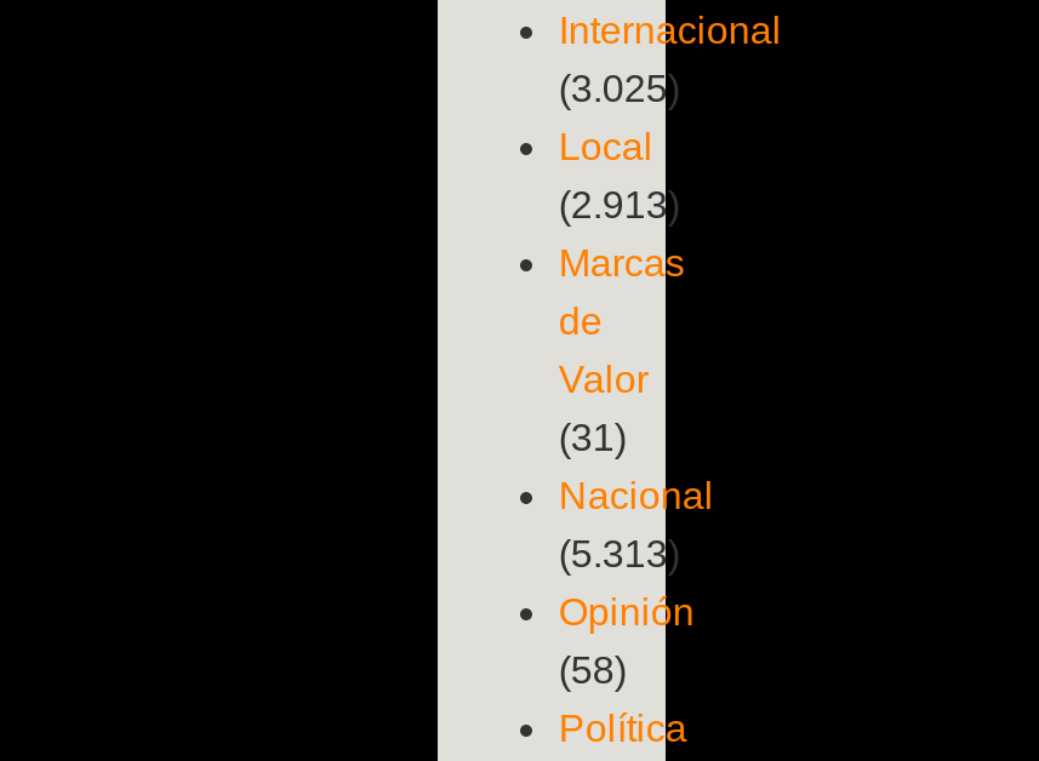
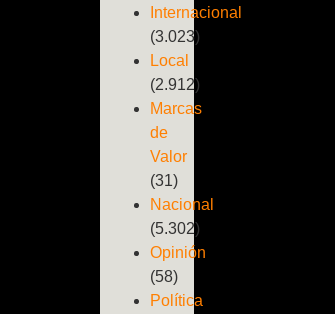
- (3.025)
+ (3.023)

- (2.913)
+ (2.912)

- (5.313)
+ (5.302)
